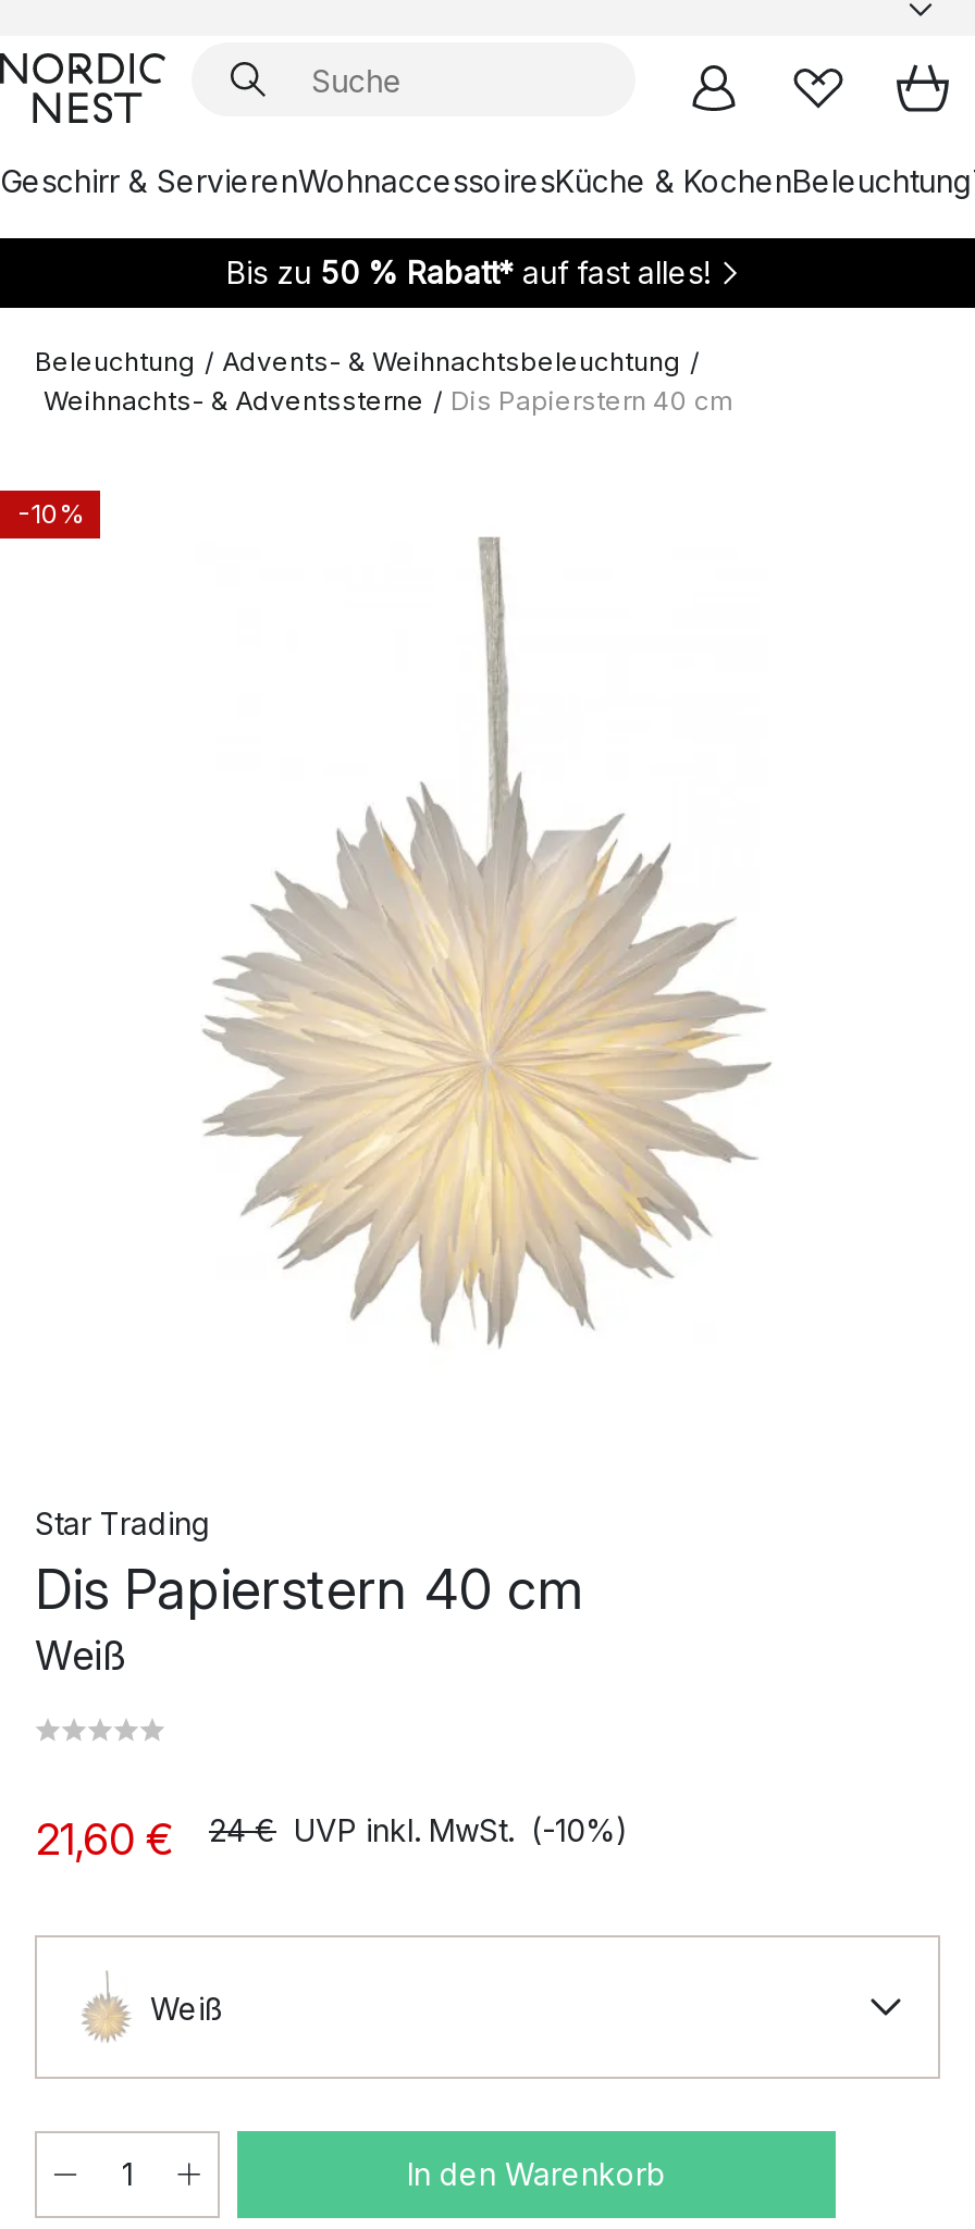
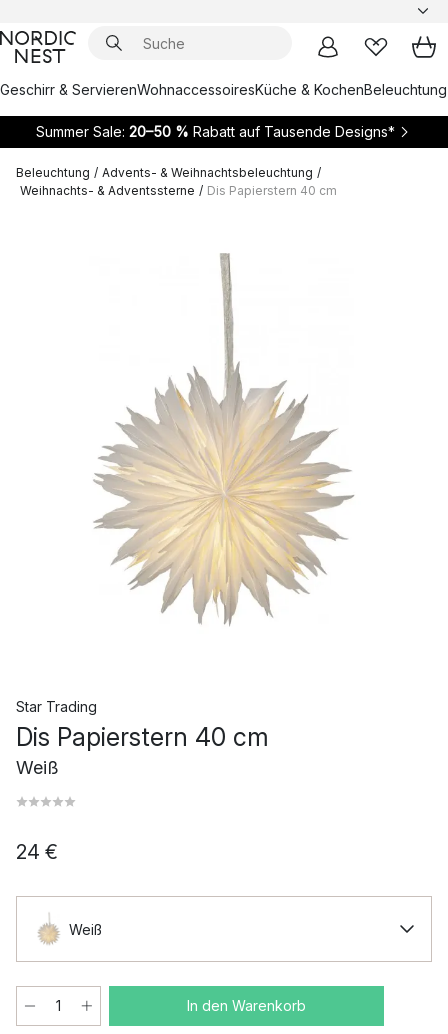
- Bis zu 50 % Rabatt* auf fast alles!
+ Summer Sale: 20–50 % Rabatt auf Tausende Designs*

- -10%

- 21,60 €
- 24 € UVP inkl. MwSt. (-10%)
+ 24 €
